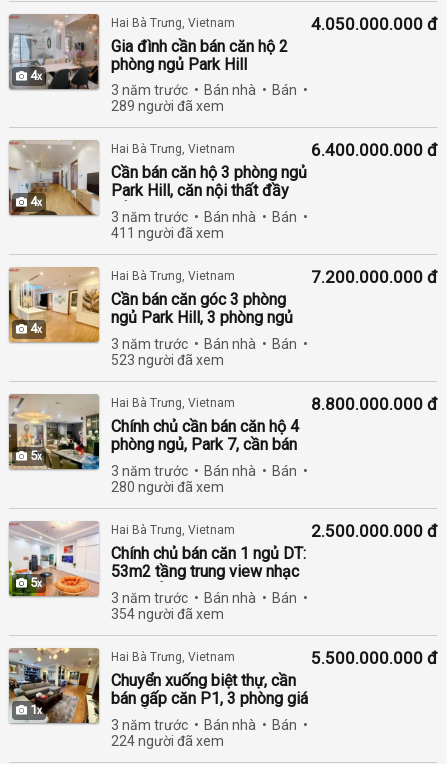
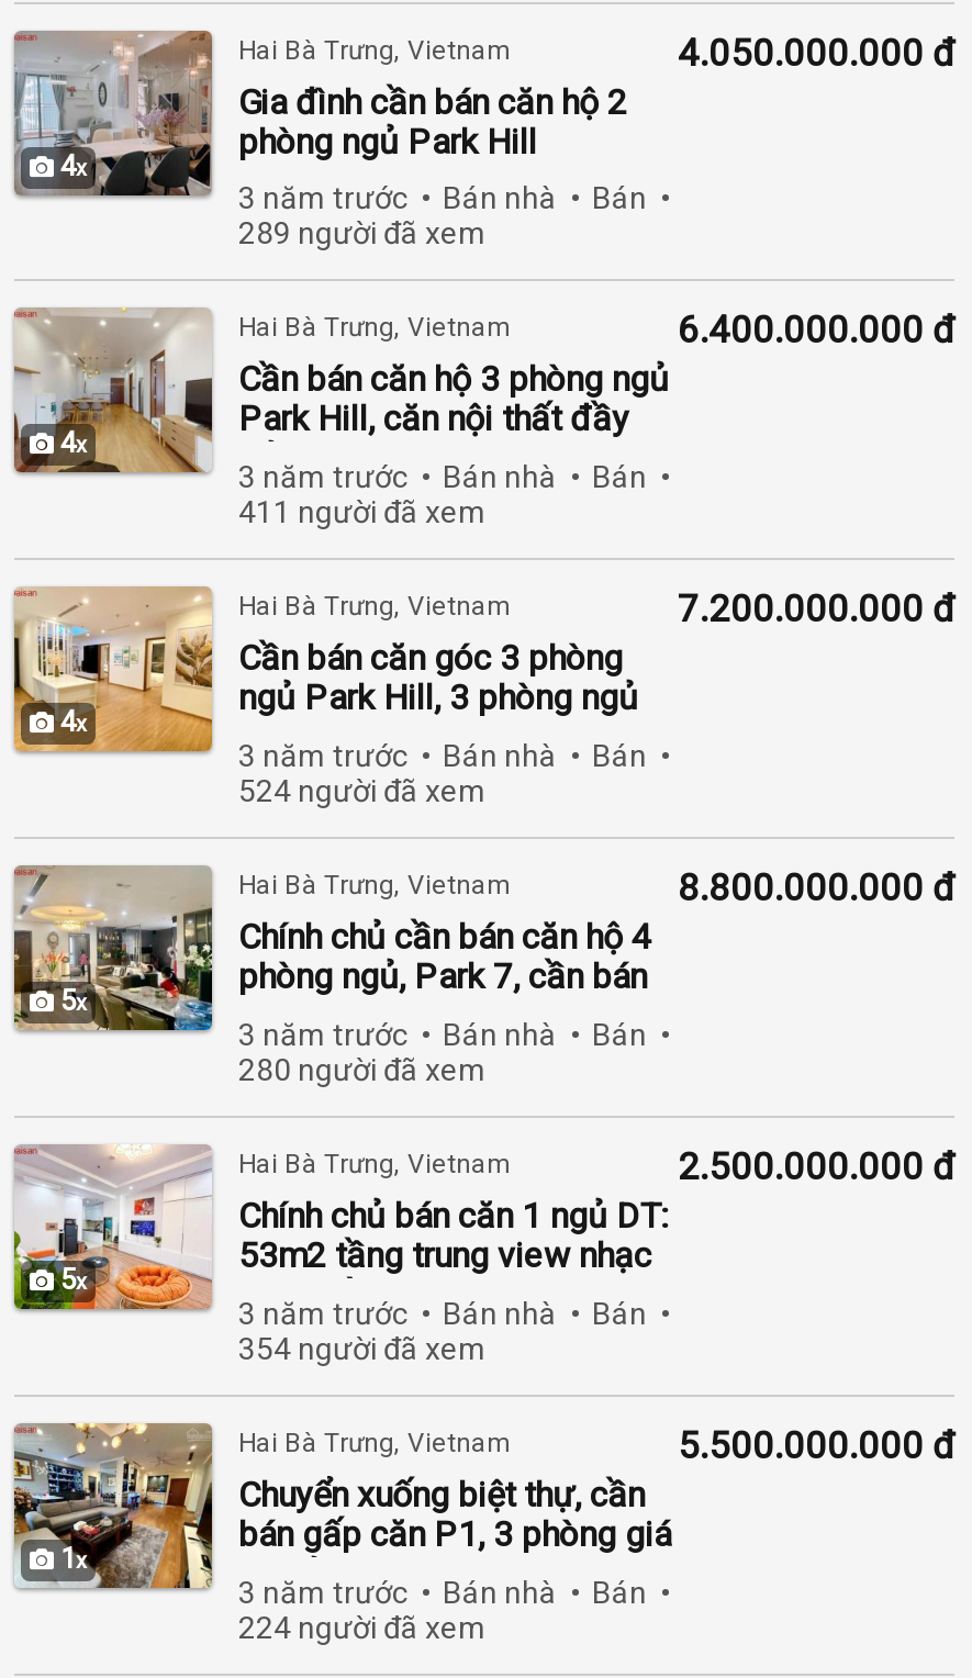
- 523 người đã xem
+ 524 người đã xem
